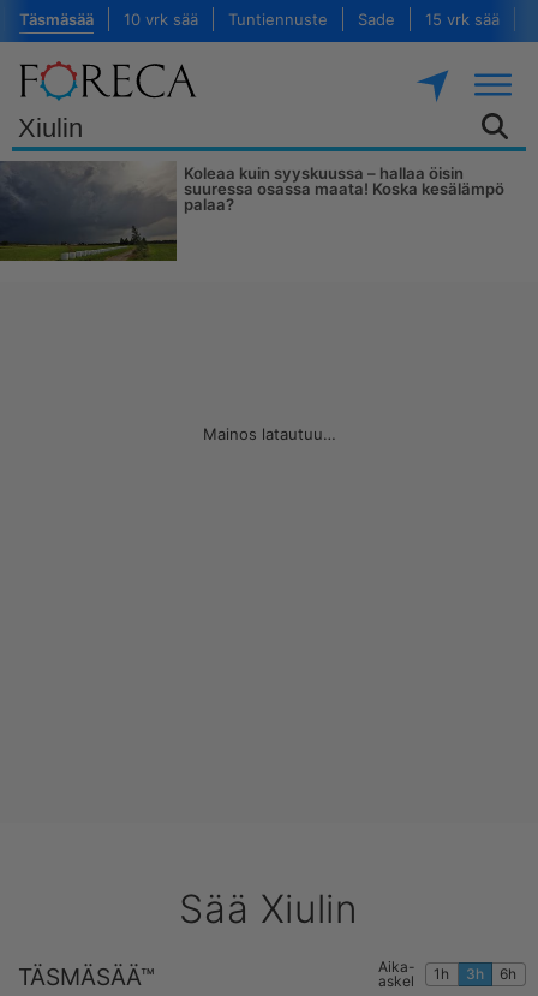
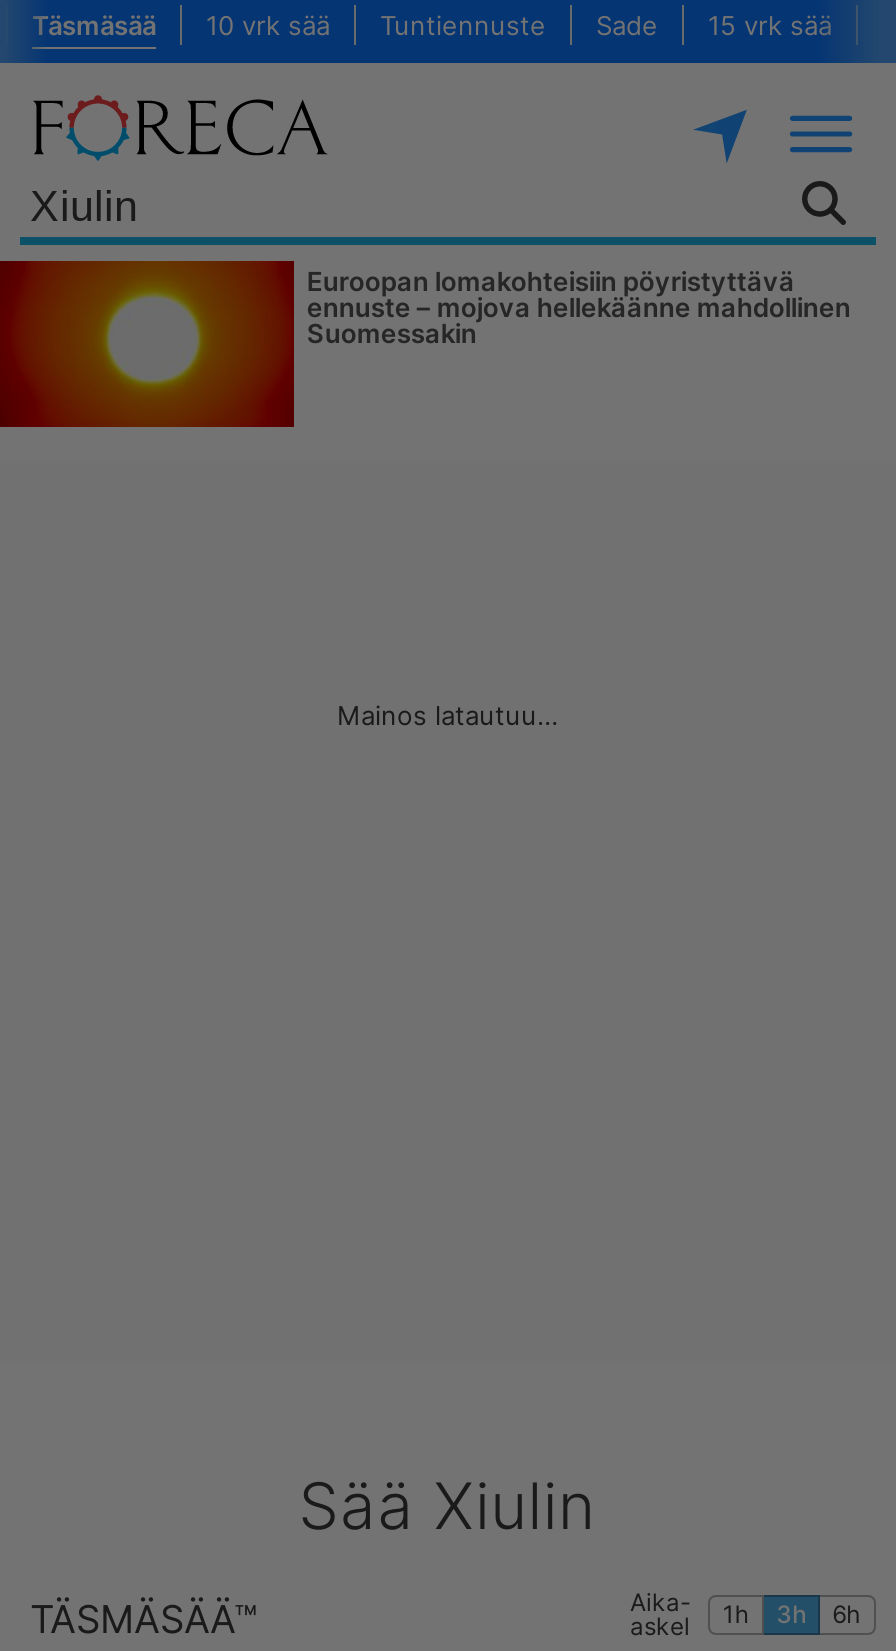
- [image]
- Koleaa kuin syyskuussa – hallaa öisin
- suuressa osassa maata! Koska kesälämpö
- palaa?
+ [image]
+ Euroopan lomakohteisiin pöyristyttävä
+ ennuste – mojova hellekäänne mahdollinen
+ Suomessakin
